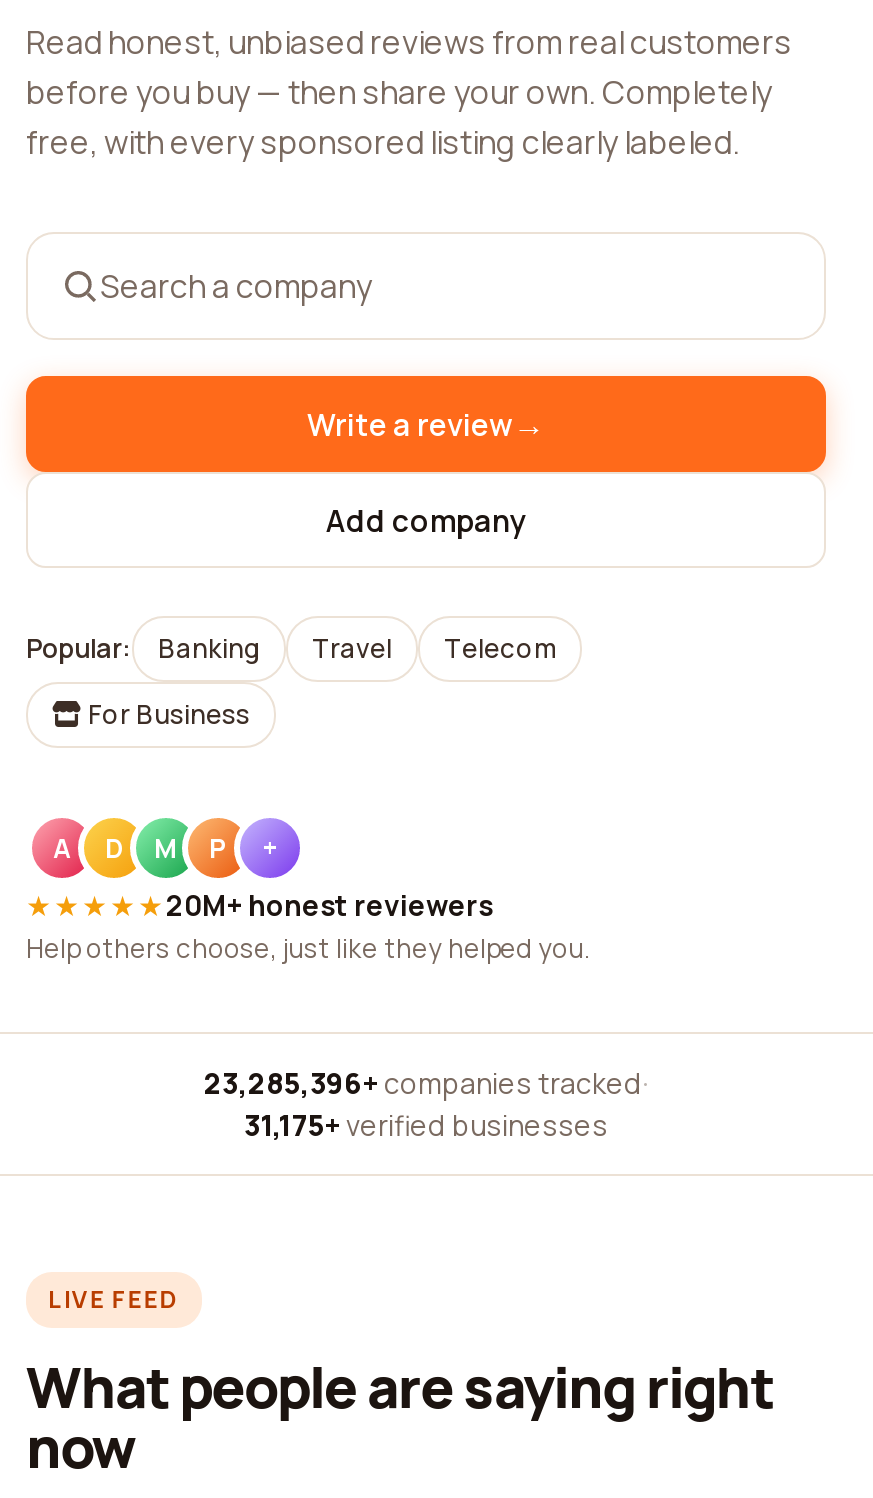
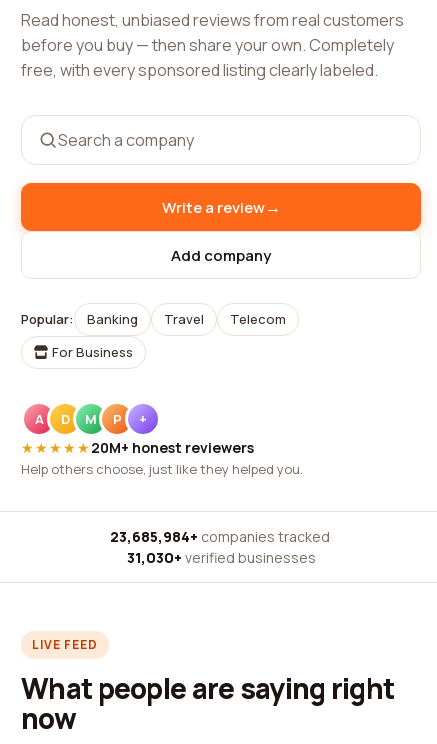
- 23,285,396+ companies tracked ·
+ 23,685,984+ companies tracked ·

- 31,175+ verified businesses
+ 31,030+ verified businesses
